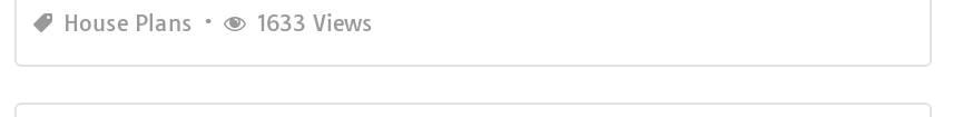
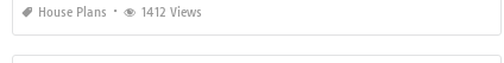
- 1633 Views
+ 1412 Views
